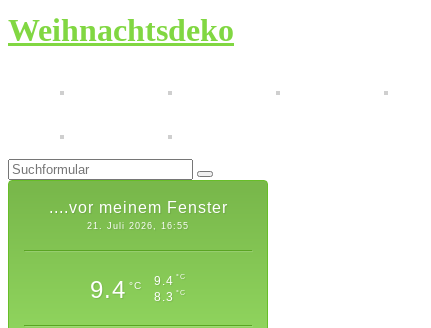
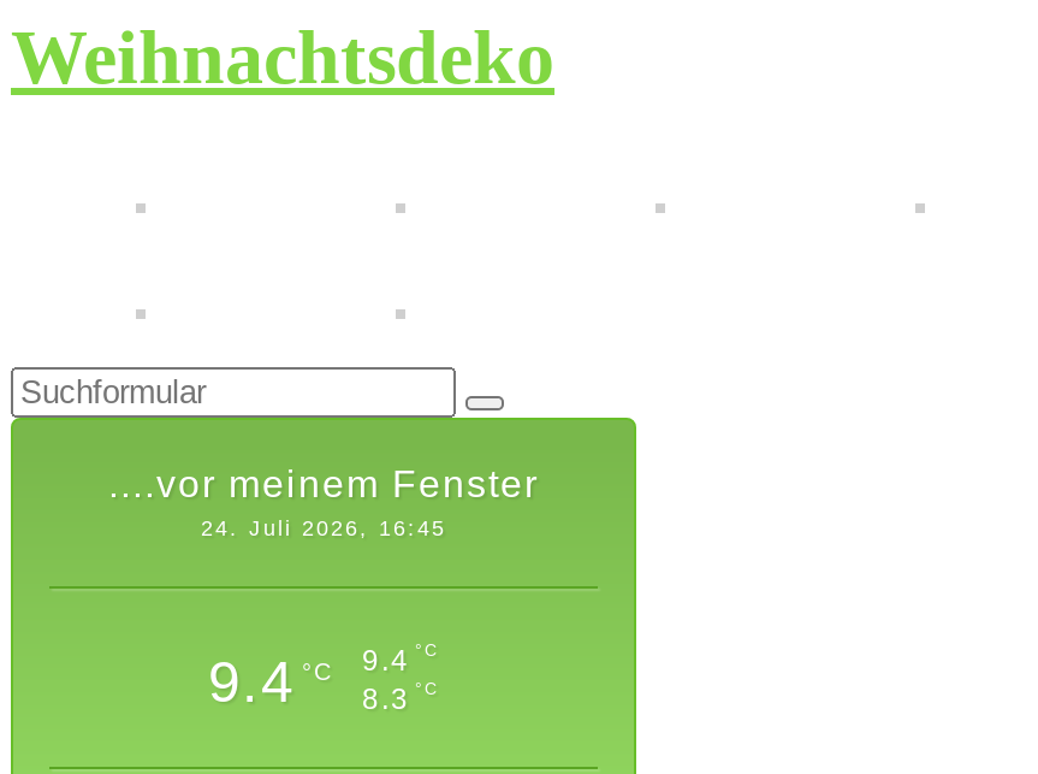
- 21. Juli 2026, 16:55
+ 24. Juli 2026, 16:45
